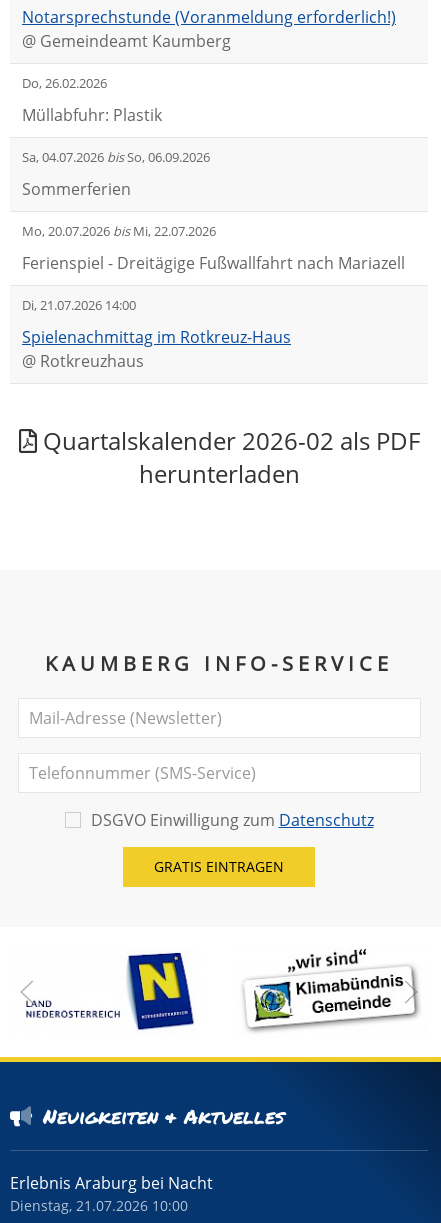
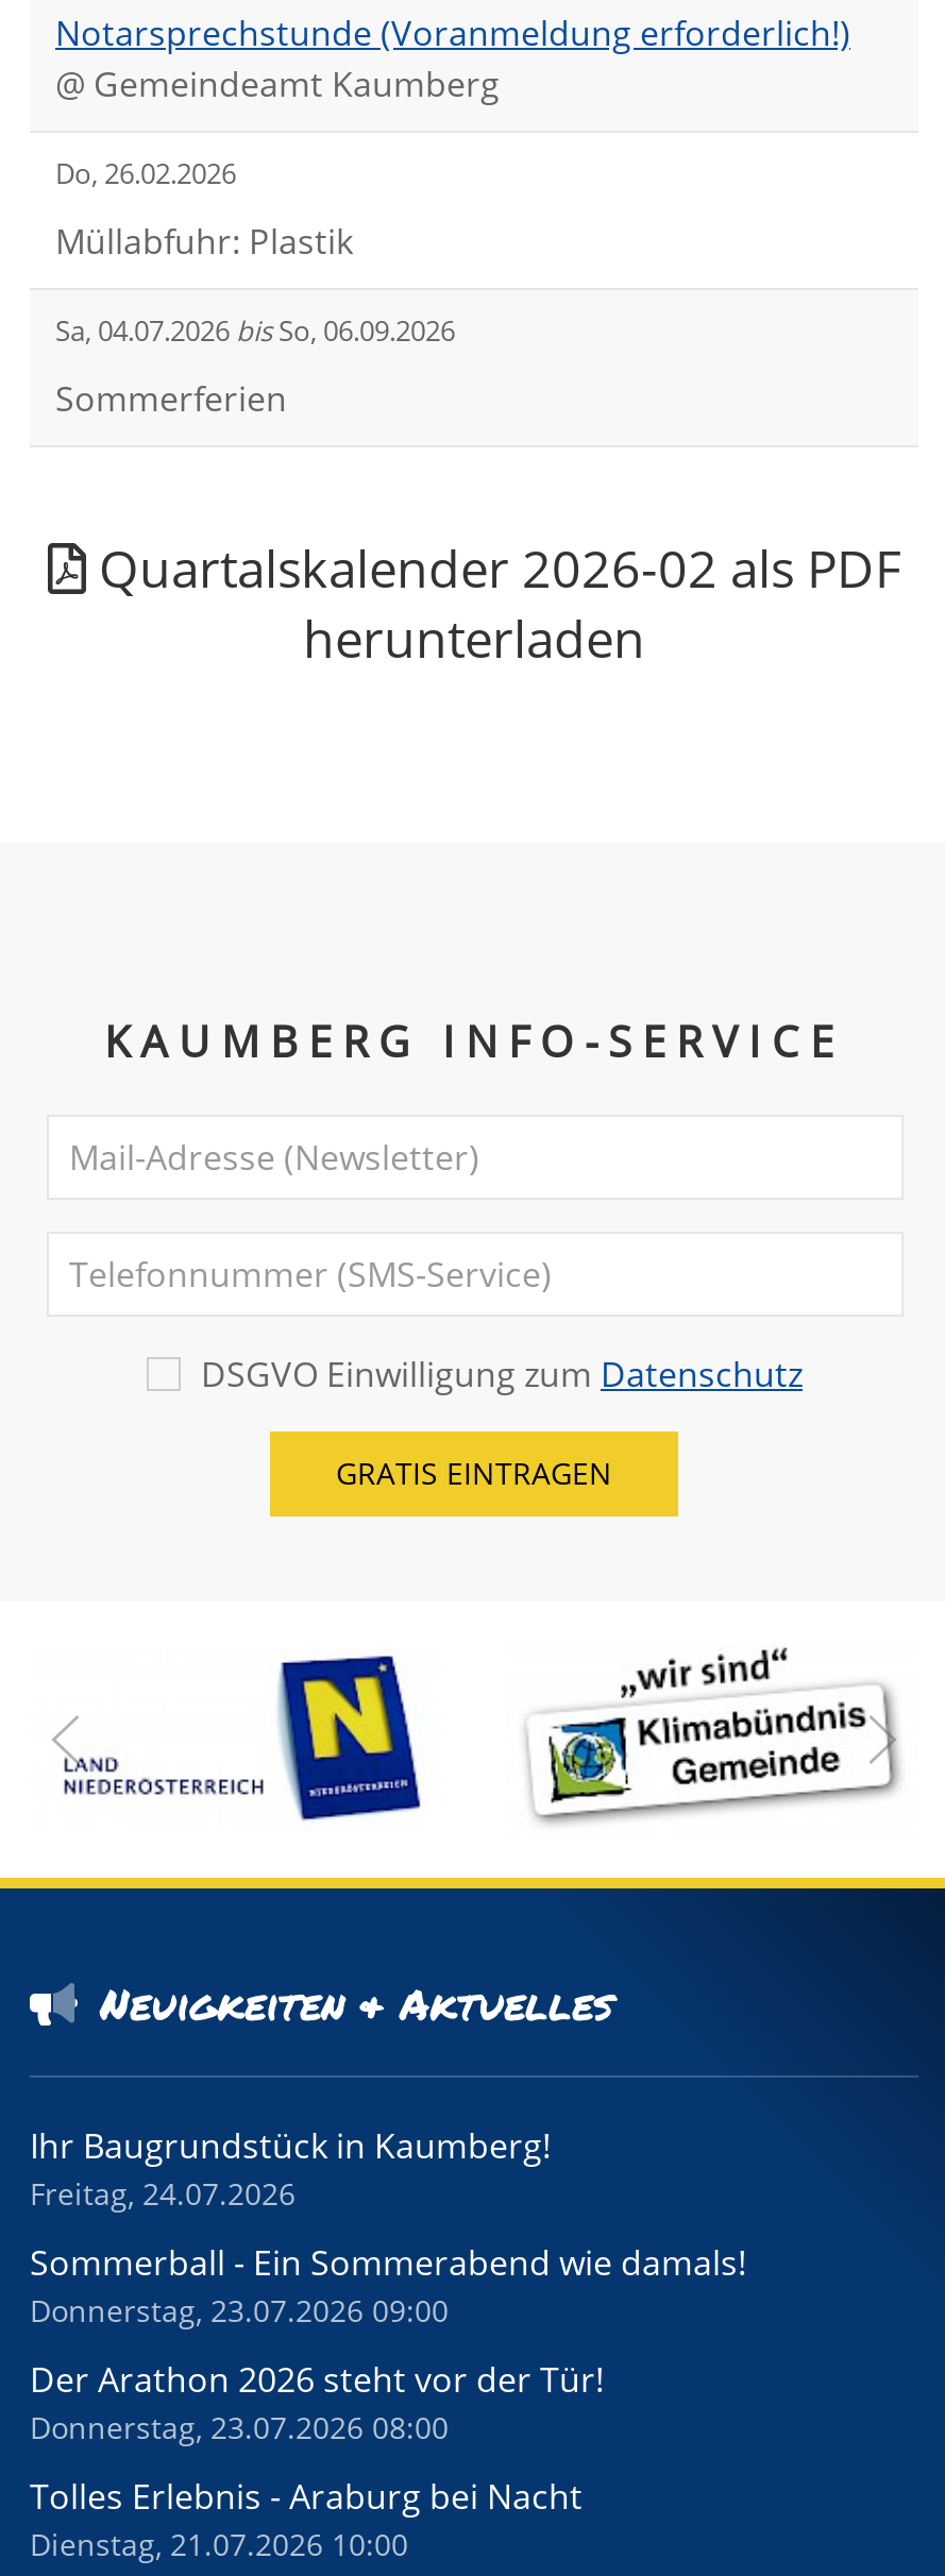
- Mo, 20.07.2026 bisMi, 22.07.2026
- Ferienspiel - Dreitägige Fußwallfahrt nach Mariazell
- Di, 21.07.2026 14:00
- Spielenachmittag im Rotkreuz-Haus
- @ Rotkreuzhaus

moved up: [image] | Quartalskalender 2026-02 als PDF | herunterladen | KAUMBERG INFO-SERVICE | DSGVO Einwilligung zum Datenschutz | Neuigkeiten & Aktuelles

- Erlebnis Araburg bei Nacht
+ Ihr Baugrundstück in Kaumberg!
+ Freitag, 24.07.2026
+ Sommerball - Ein Sommerabend wie damals!
+ Donnerstag, 23.07.2026 09:00
+ Der Arathon 2026 steht vor der Tür!
+ Donnerstag, 23.07.2026 08:00
+ Tolles Erlebnis - Araburg bei Nacht
